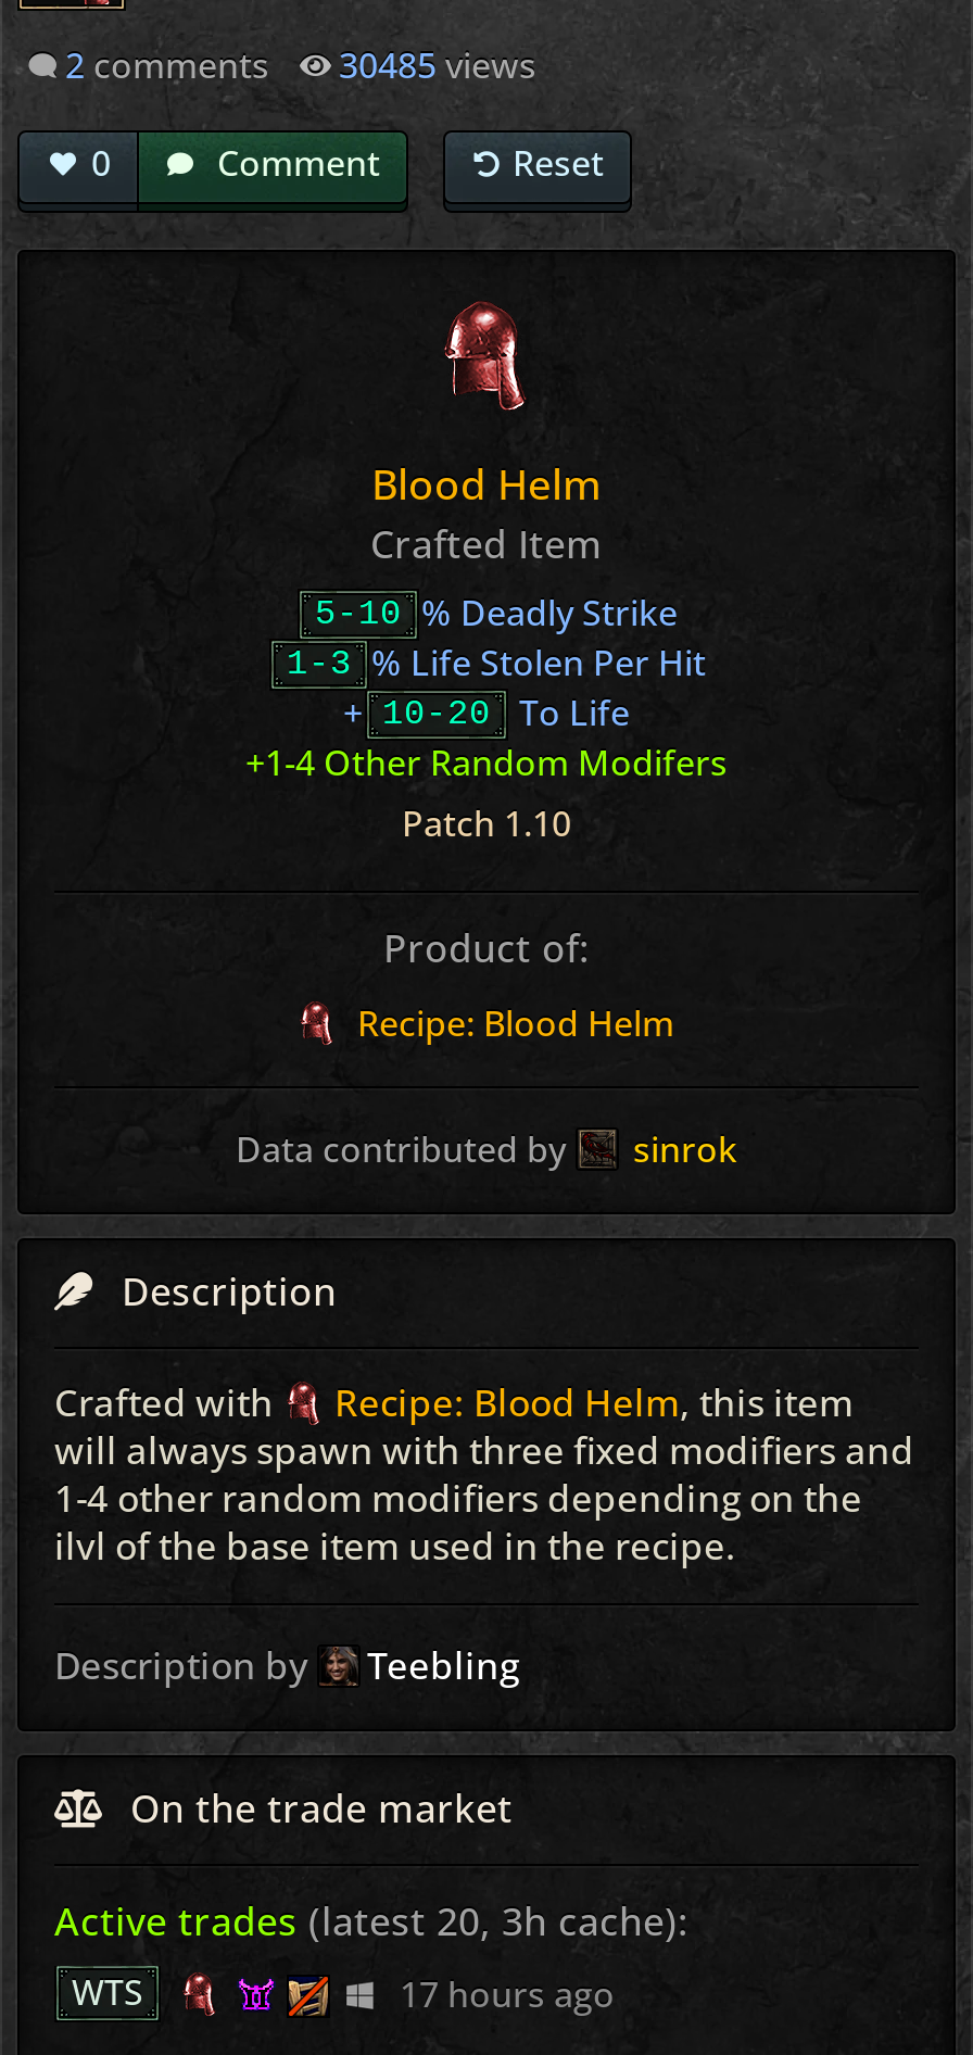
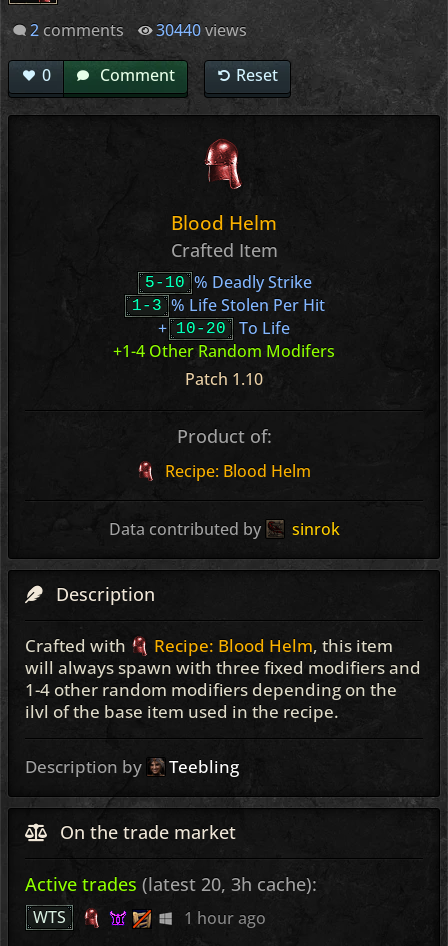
- 2 comments 30485 views
+ 2 comments 30440 views

- 17 hours ago
+ 1 hour ago
